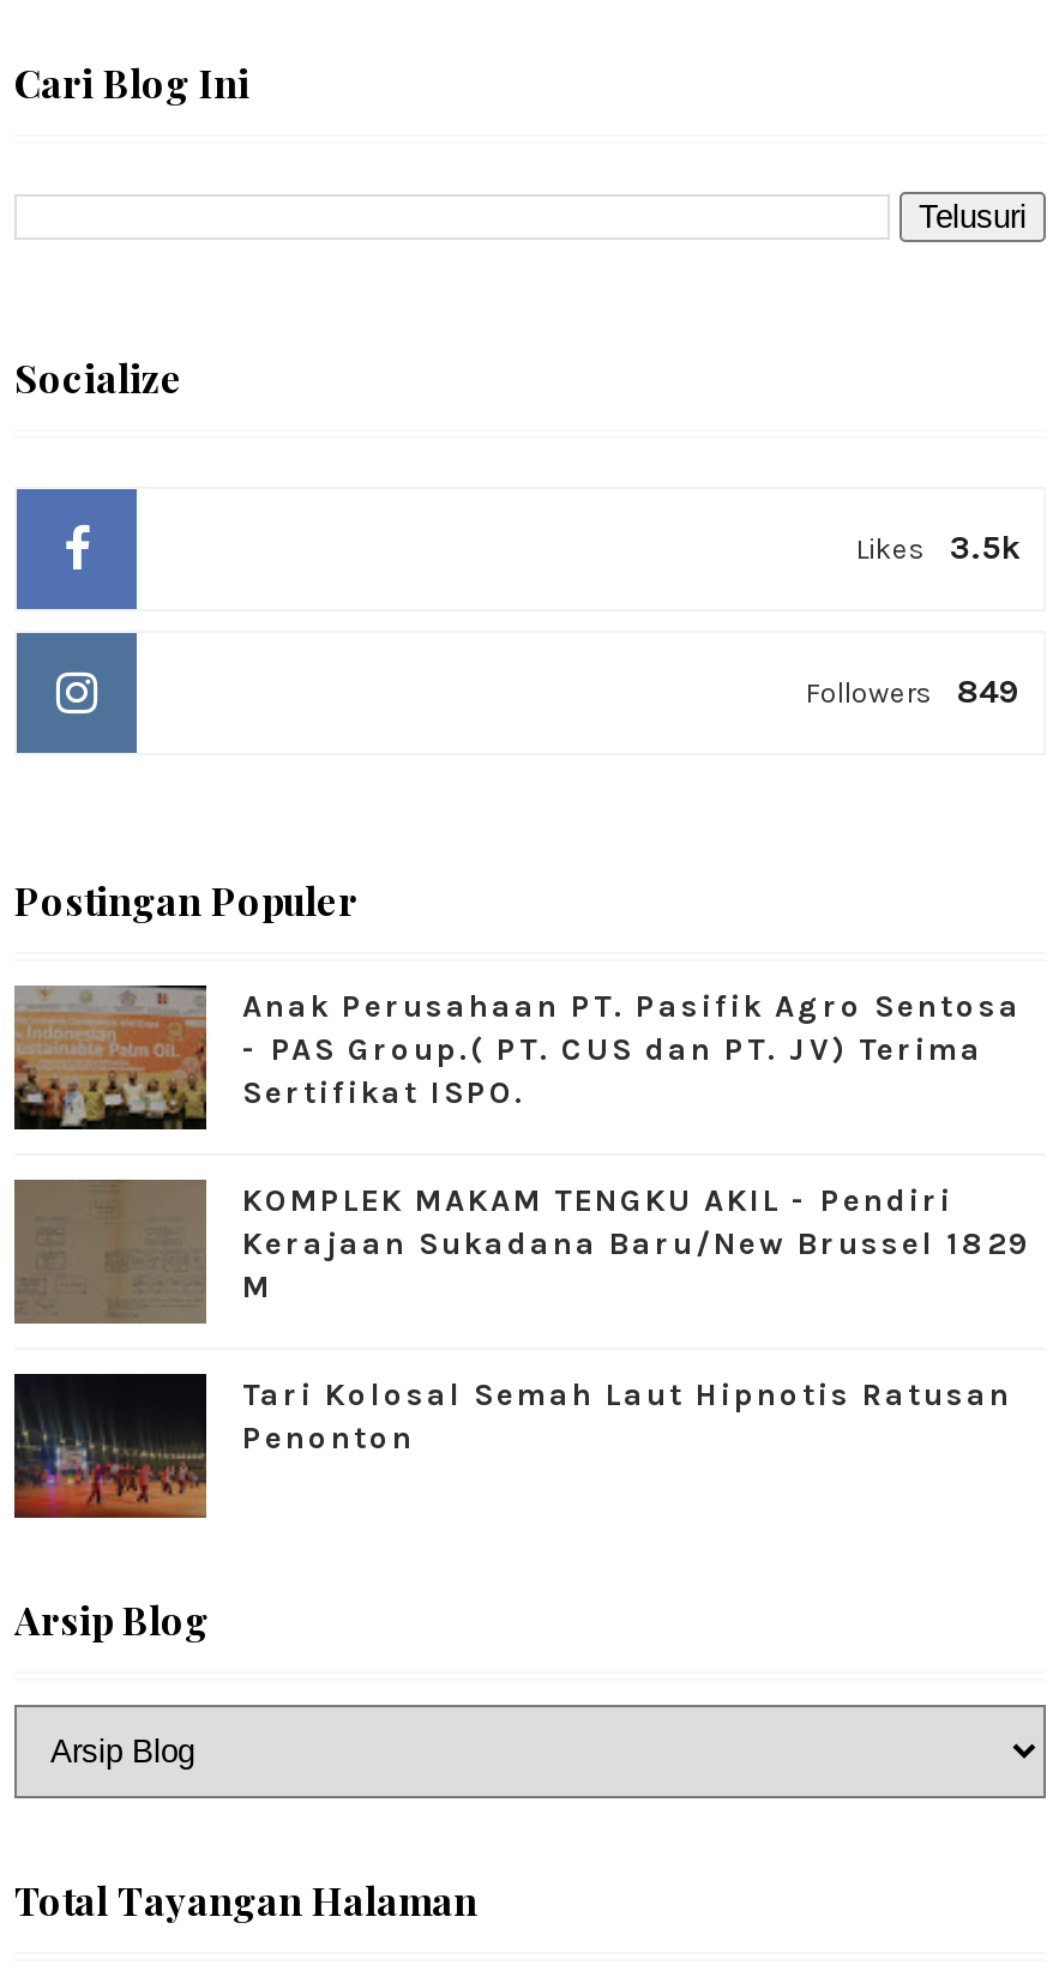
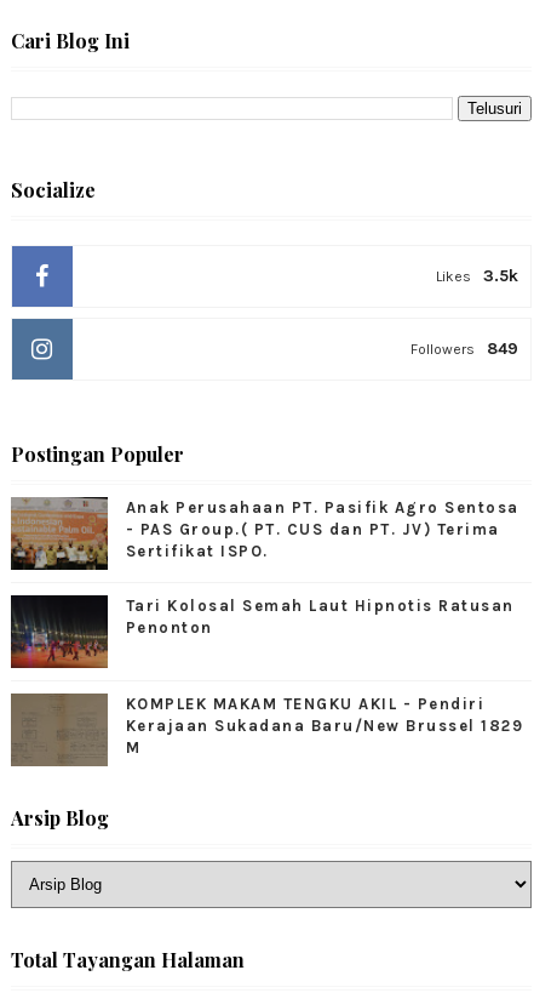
moved down: KOMPLEK MAKAM TENGKU AKIL - Pendiri | Kerajaan Sukadana Baru/New Brussel 1829 | M

moved up: [image] | Tari Kolosal Semah Laut Hipnotis Ratusan | Penonton
